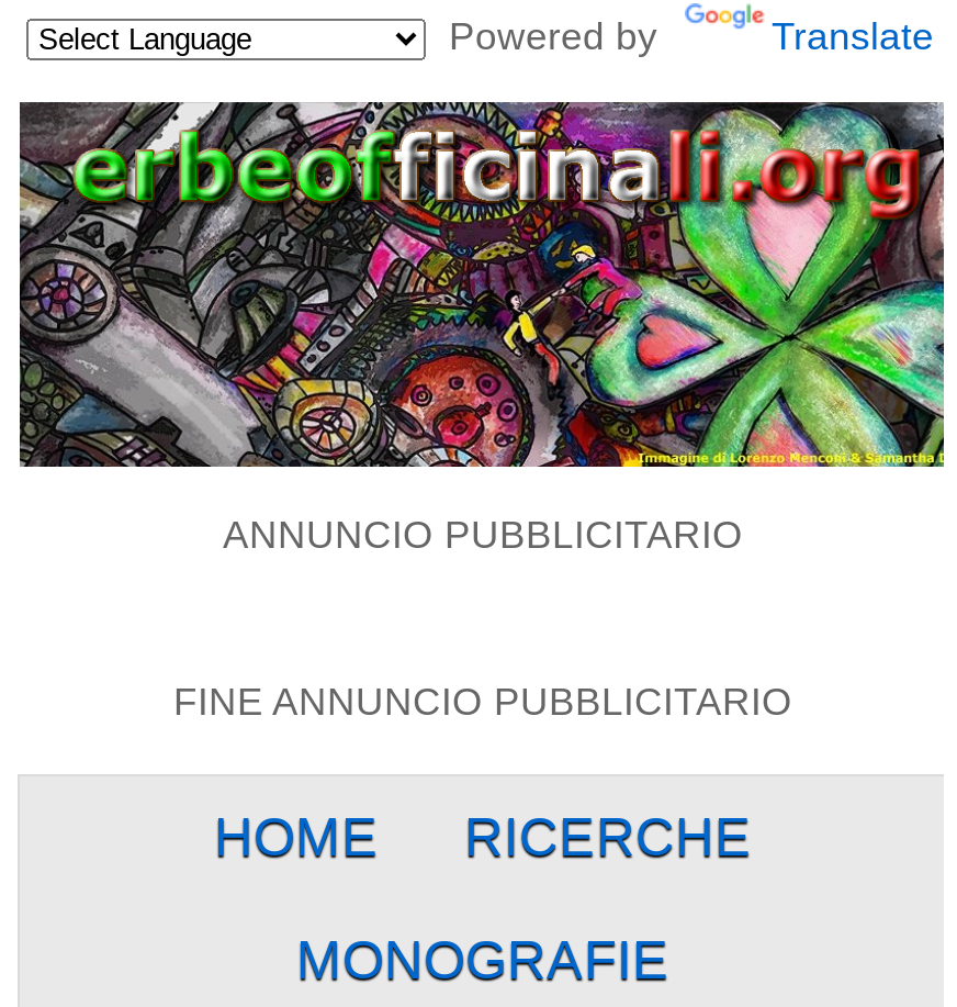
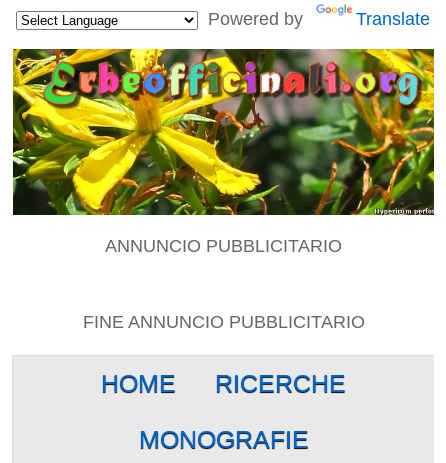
- [image]
+ [image]
